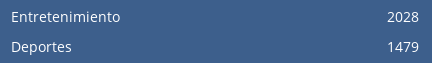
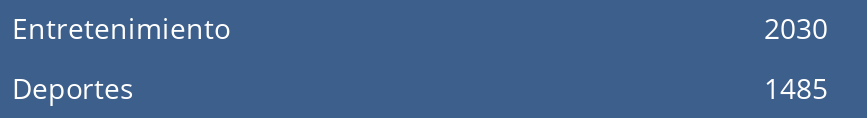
- 2028
+ 2030

- 1479
+ 1485
